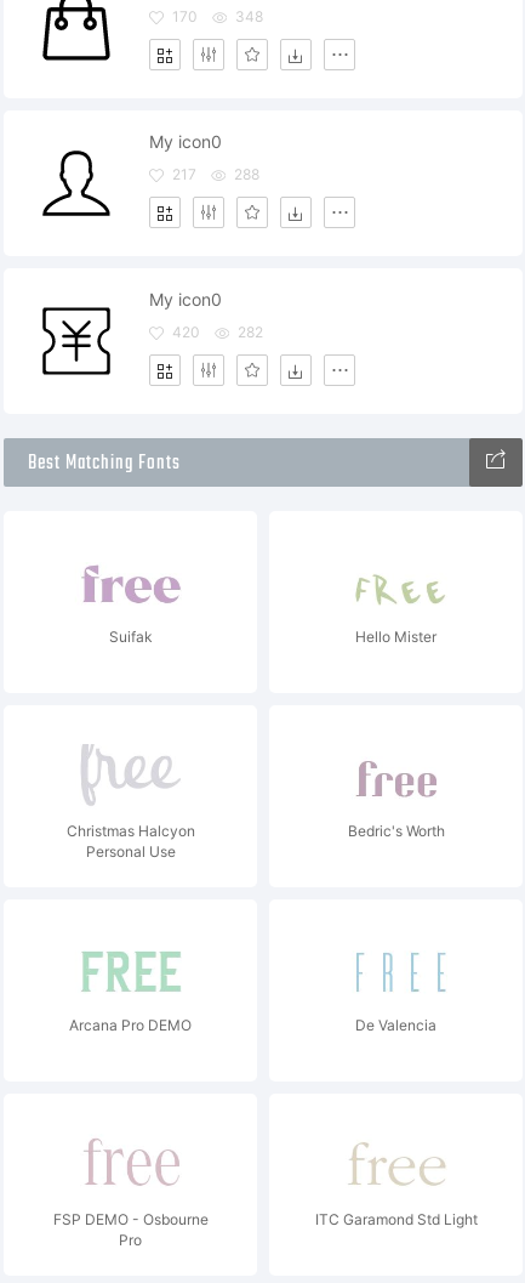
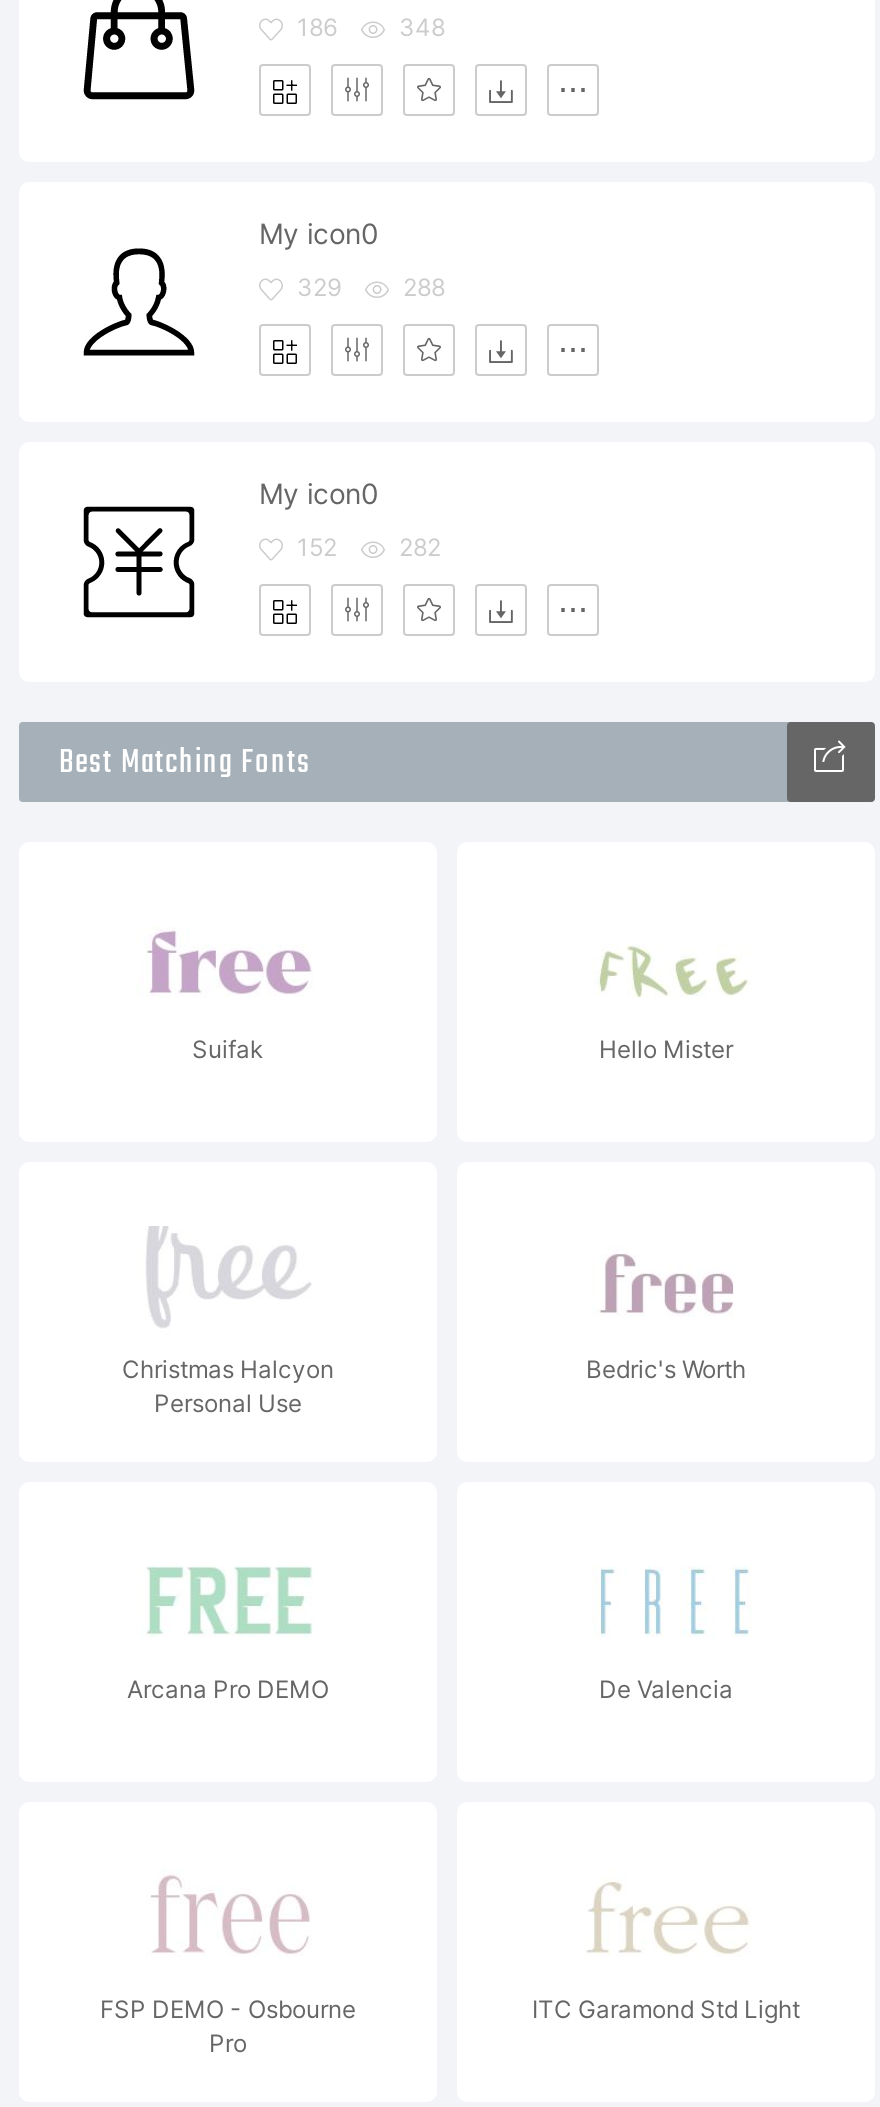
- 170
+ 186

- 217
+ 329

- 420
+ 152
